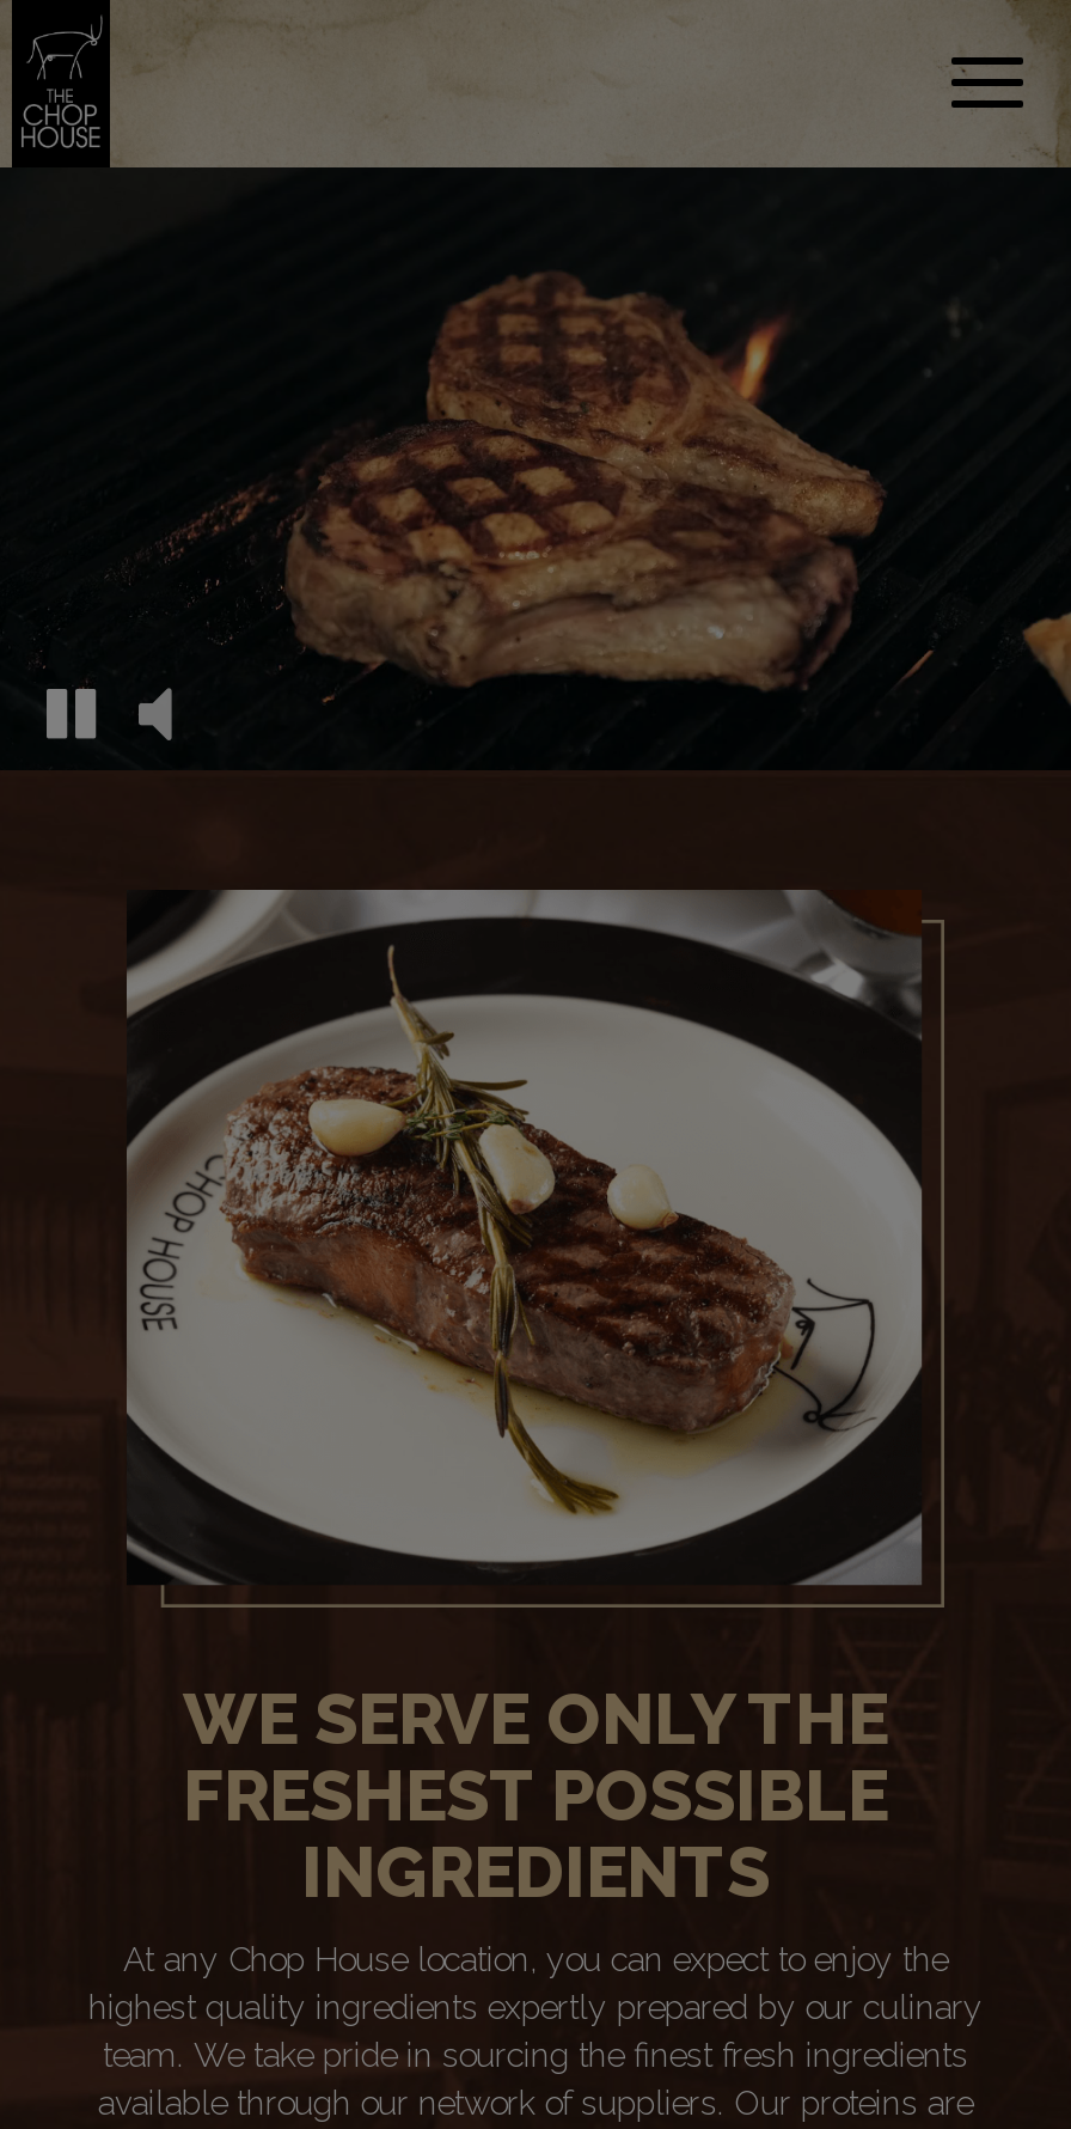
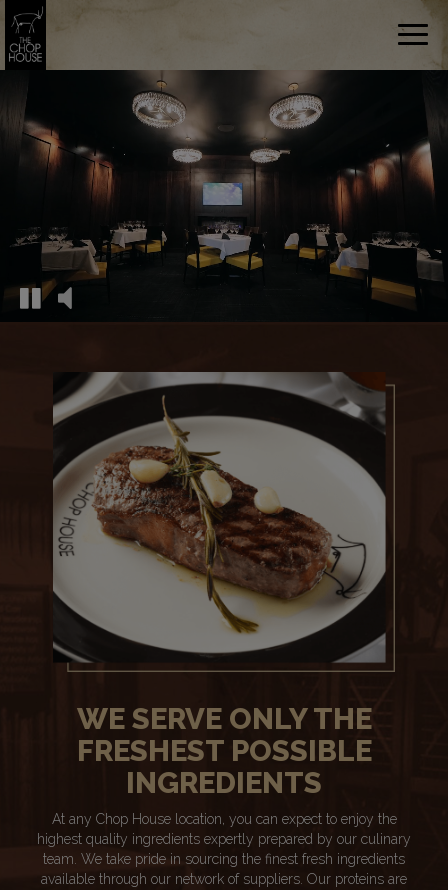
- [image]
+ [image]
